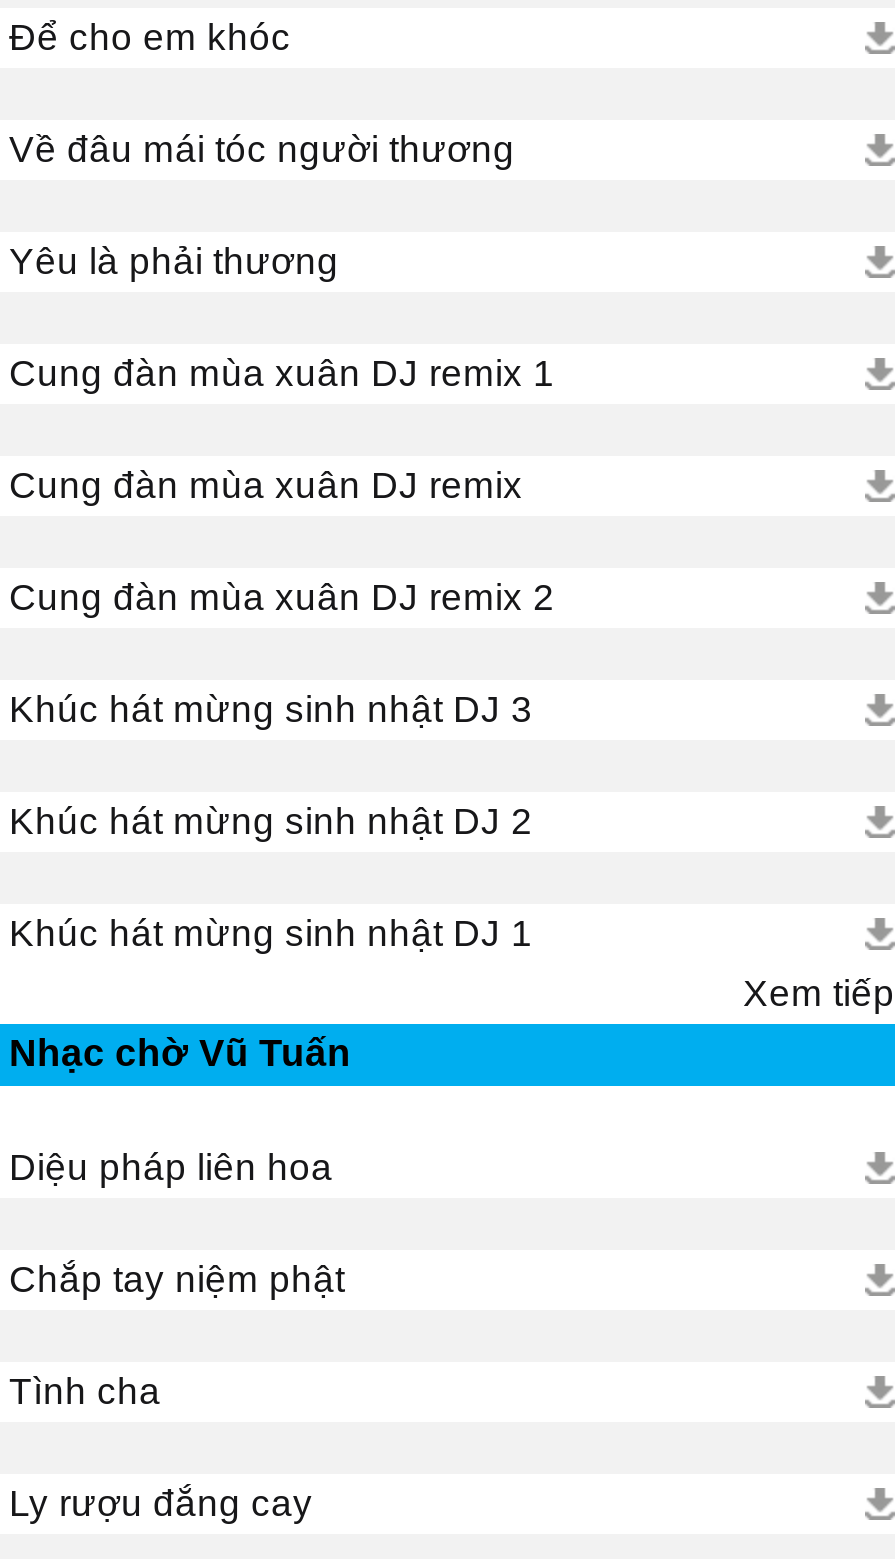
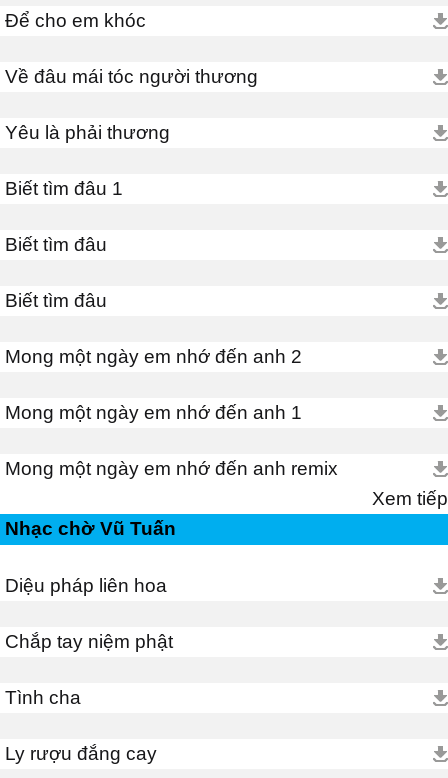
- Cung đàn mùa xuân DJ remix 1
+ Biết tìm đâu 1

- Cung đàn mùa xuân DJ remix
+ Biết tìm đâu

- Cung đàn mùa xuân DJ remix 2
+ Biết tìm đâu

- Khúc hát mừng sinh nhật DJ 3
+ Mong một ngày em nhớ đến anh 2

- Khúc hát mừng sinh nhật DJ 2
+ Mong một ngày em nhớ đến anh 1

- Khúc hát mừng sinh nhật DJ 1
+ Mong một ngày em nhớ đến anh remix
